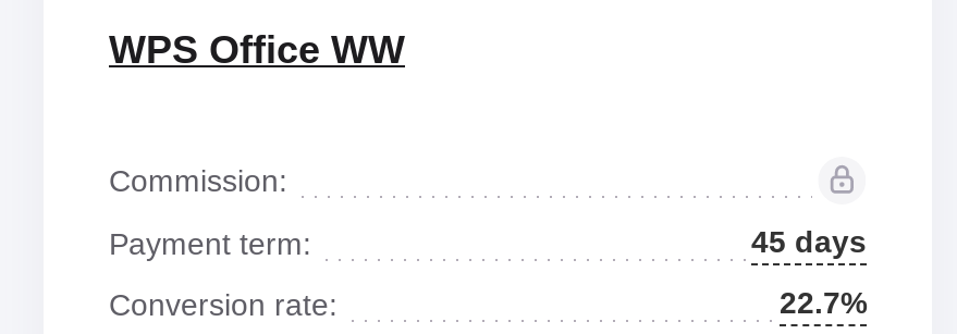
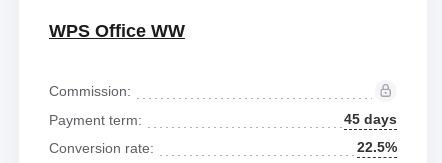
- 22.7%
+ 22.5%
